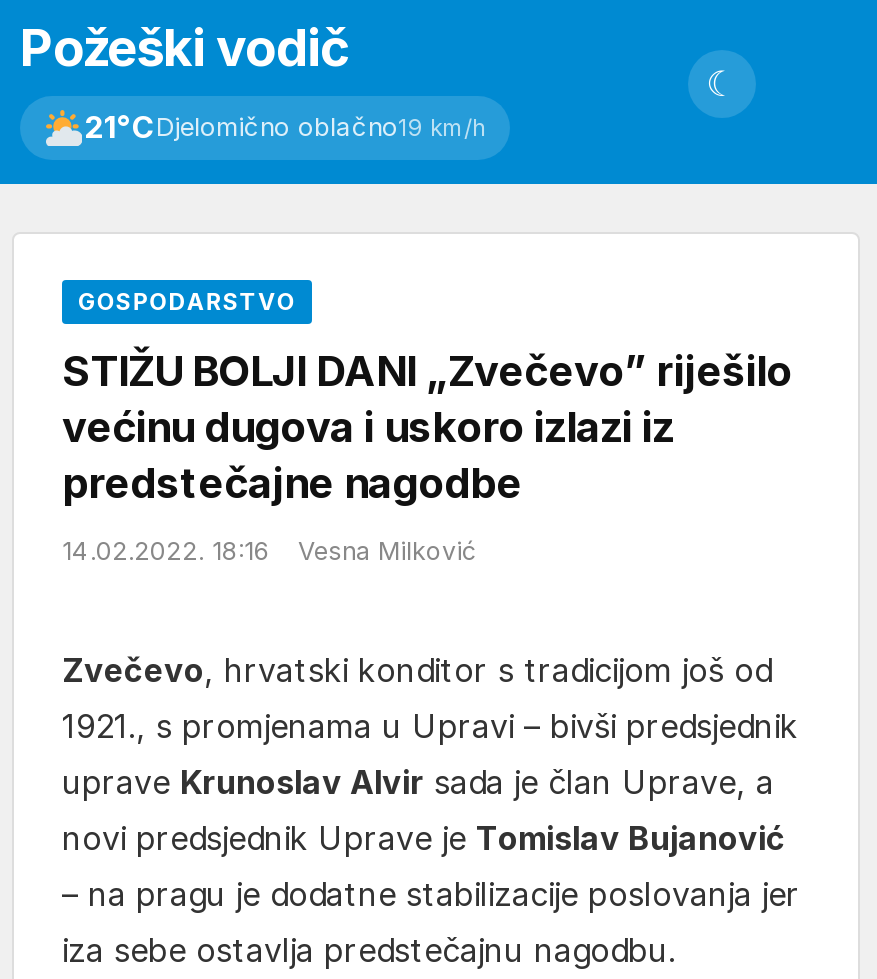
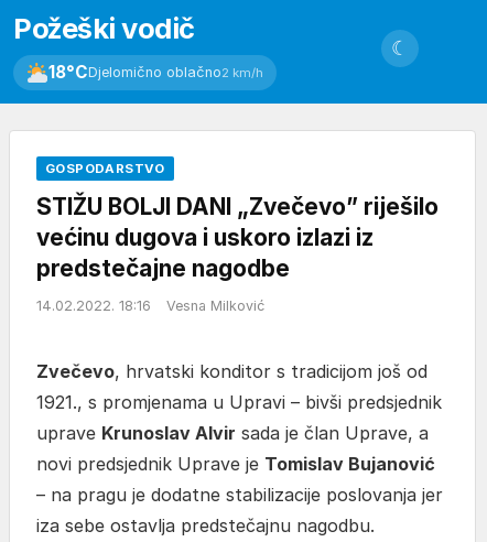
- 21°CDjelomično oblačno19 km/h
+ 18°CDjelomično oblačno2 km/h
